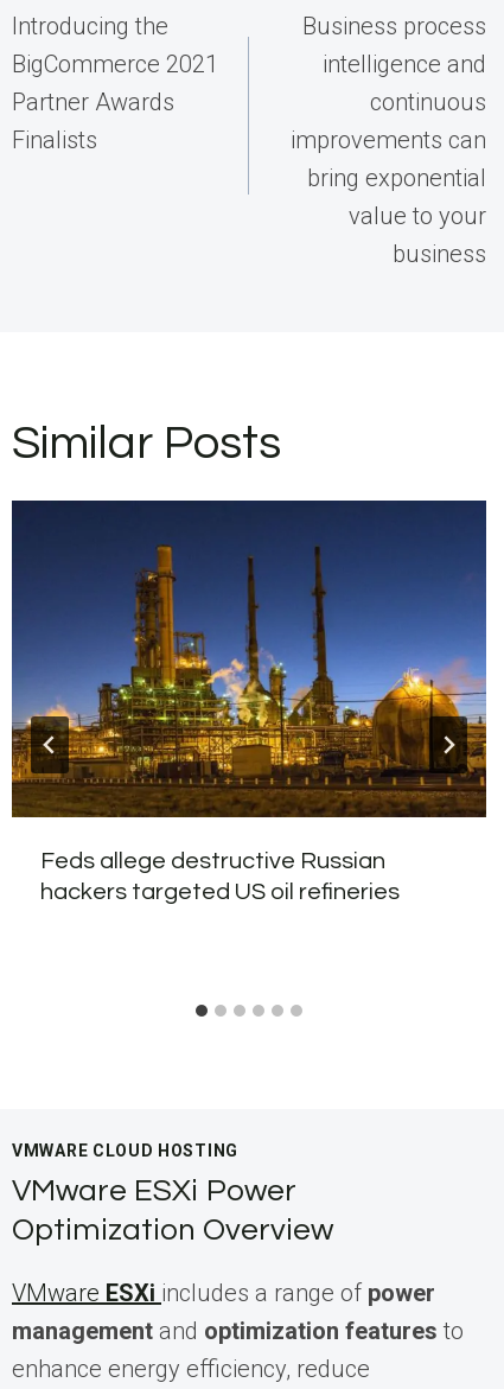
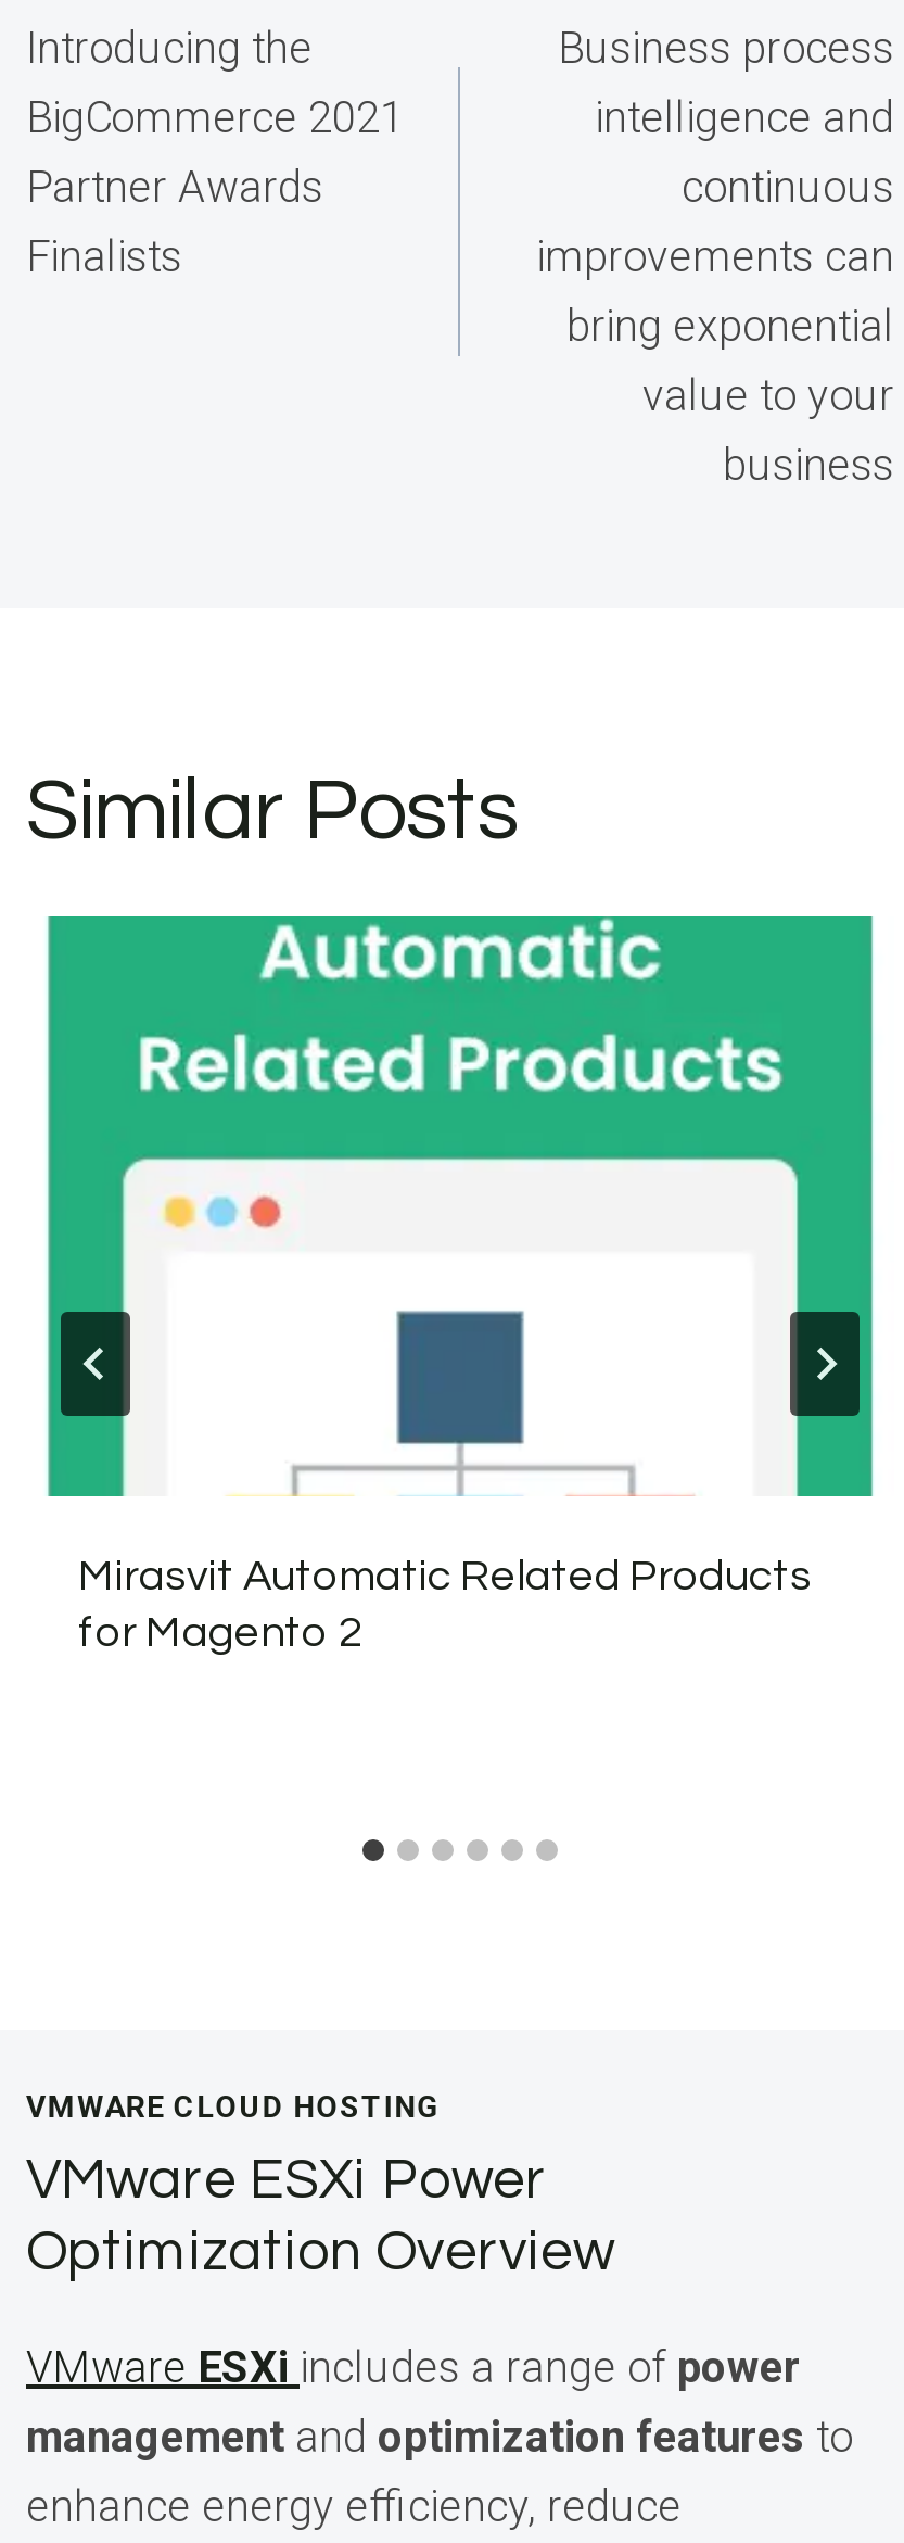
- [image]
- Feds allege destructive Russian
- hackers targeted US oil refineries
+ [image]
+ Mirasvit Automatic Related Products
+ for Magento 2
